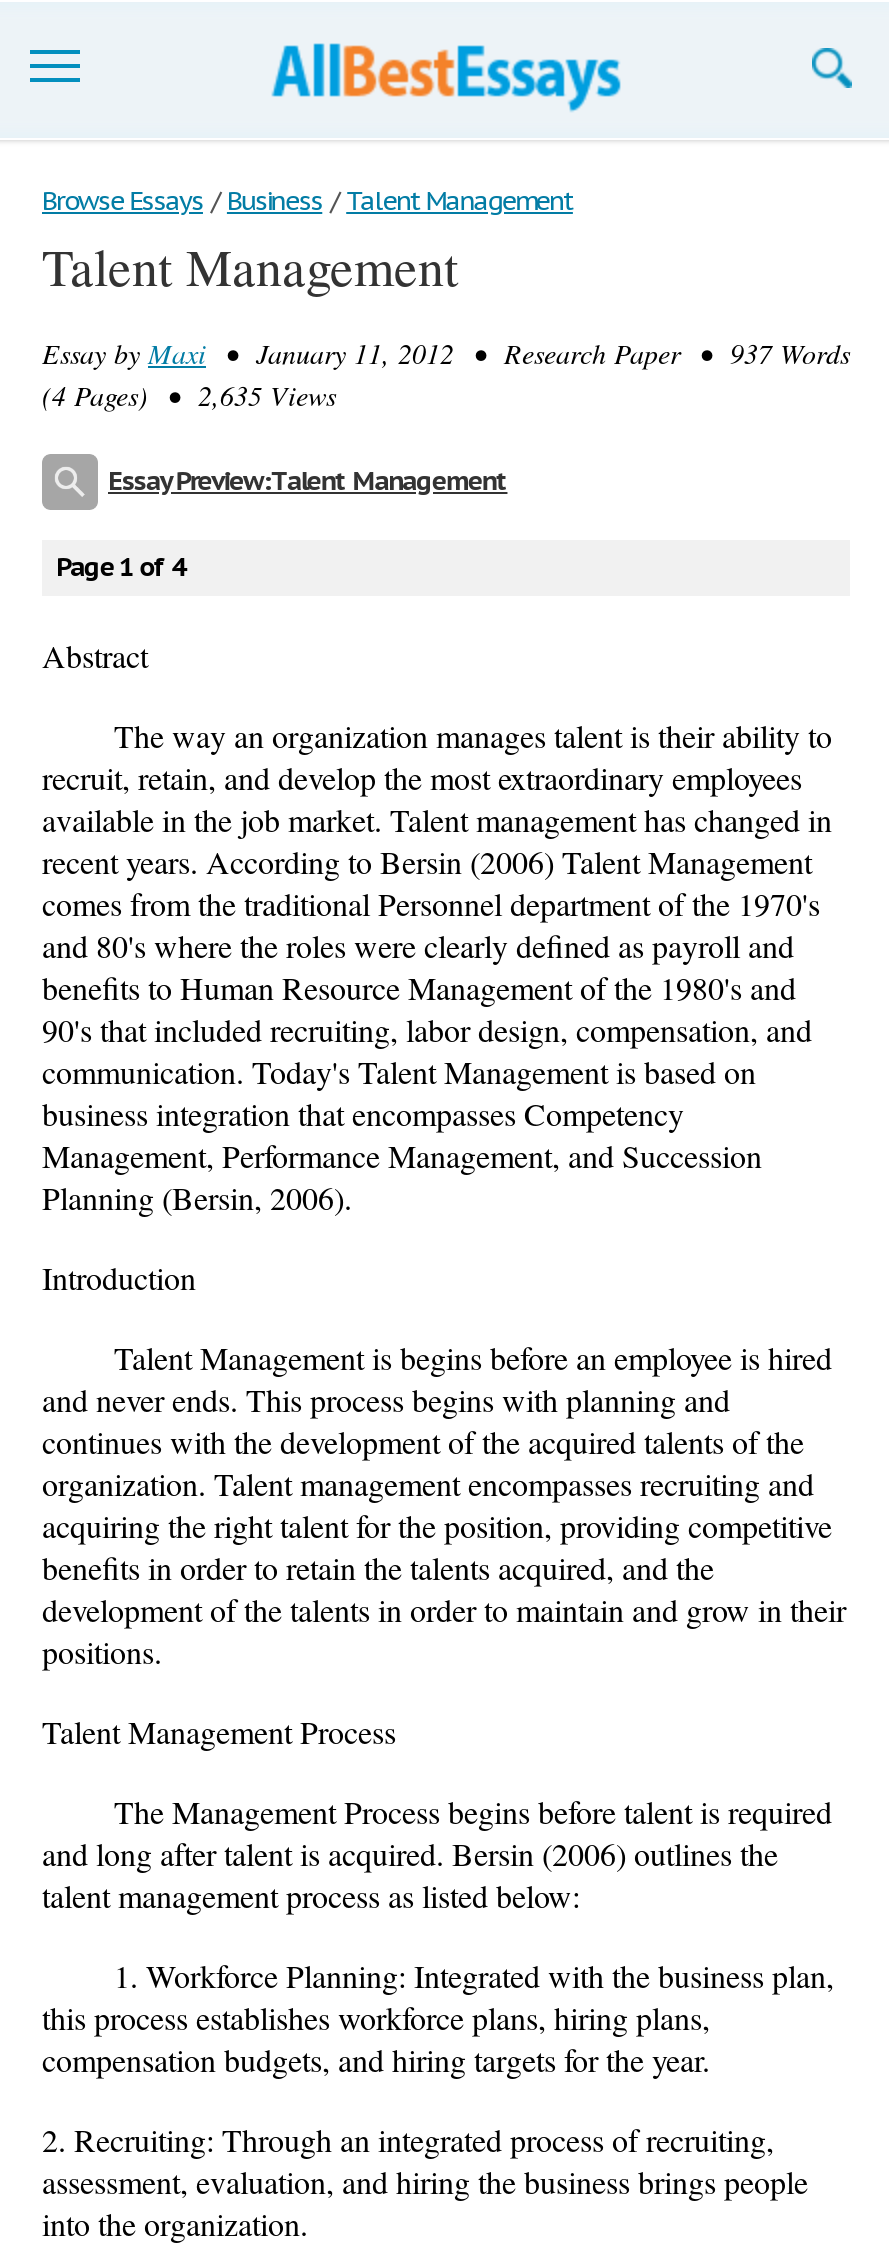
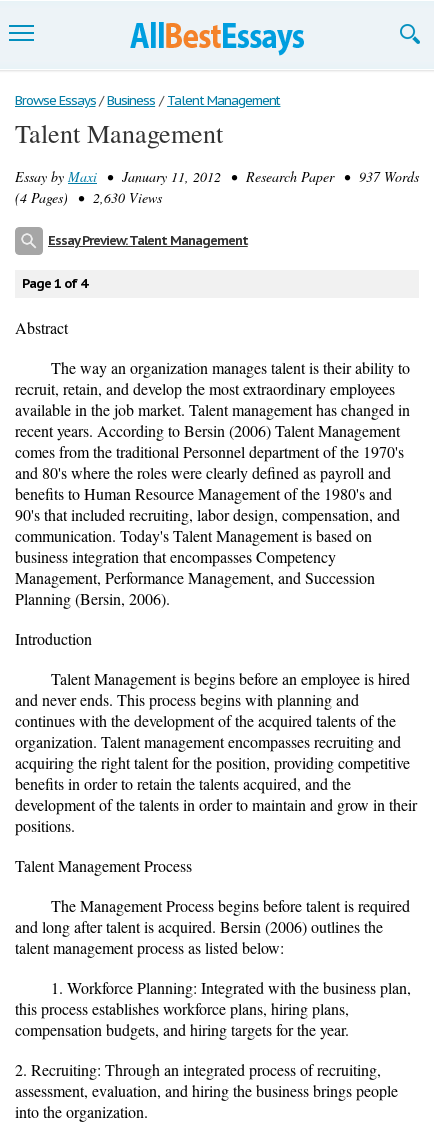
- (4 Pages) • 2,635 Views
+ (4 Pages) • 2,630 Views
